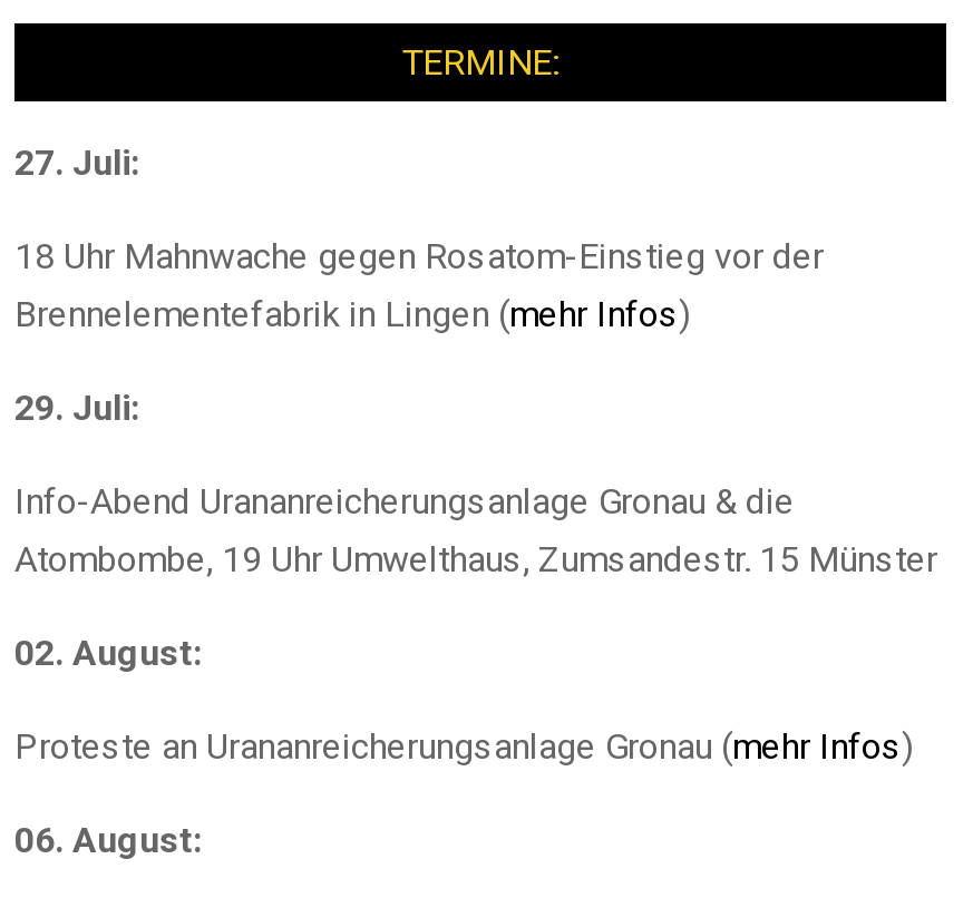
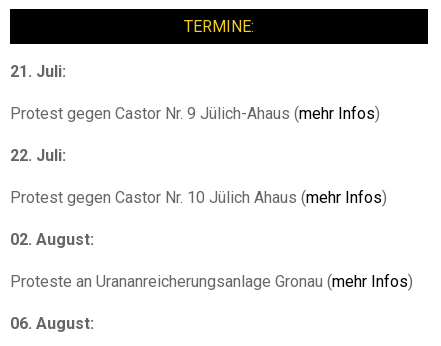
- 27. Juli:
+ 21. Juli:

- 18 Uhr Mahnwache gegen Rosatom-Einstieg vor der
- Brennelementefabrik in Lingen (mehr Infos)
+ Protest gegen Castor Nr. 9 Jülich-Ahaus (mehr Infos)

- 29. Juli:
+ 22. Juli:

- Info-Abend Urananreicherungsanlage Gronau & die
- Atombombe, 19 Uhr Umwelthaus, Zumsandestr. 15 Münster
+ Protest gegen Castor Nr. 10 Jülich Ahaus (mehr Infos)
